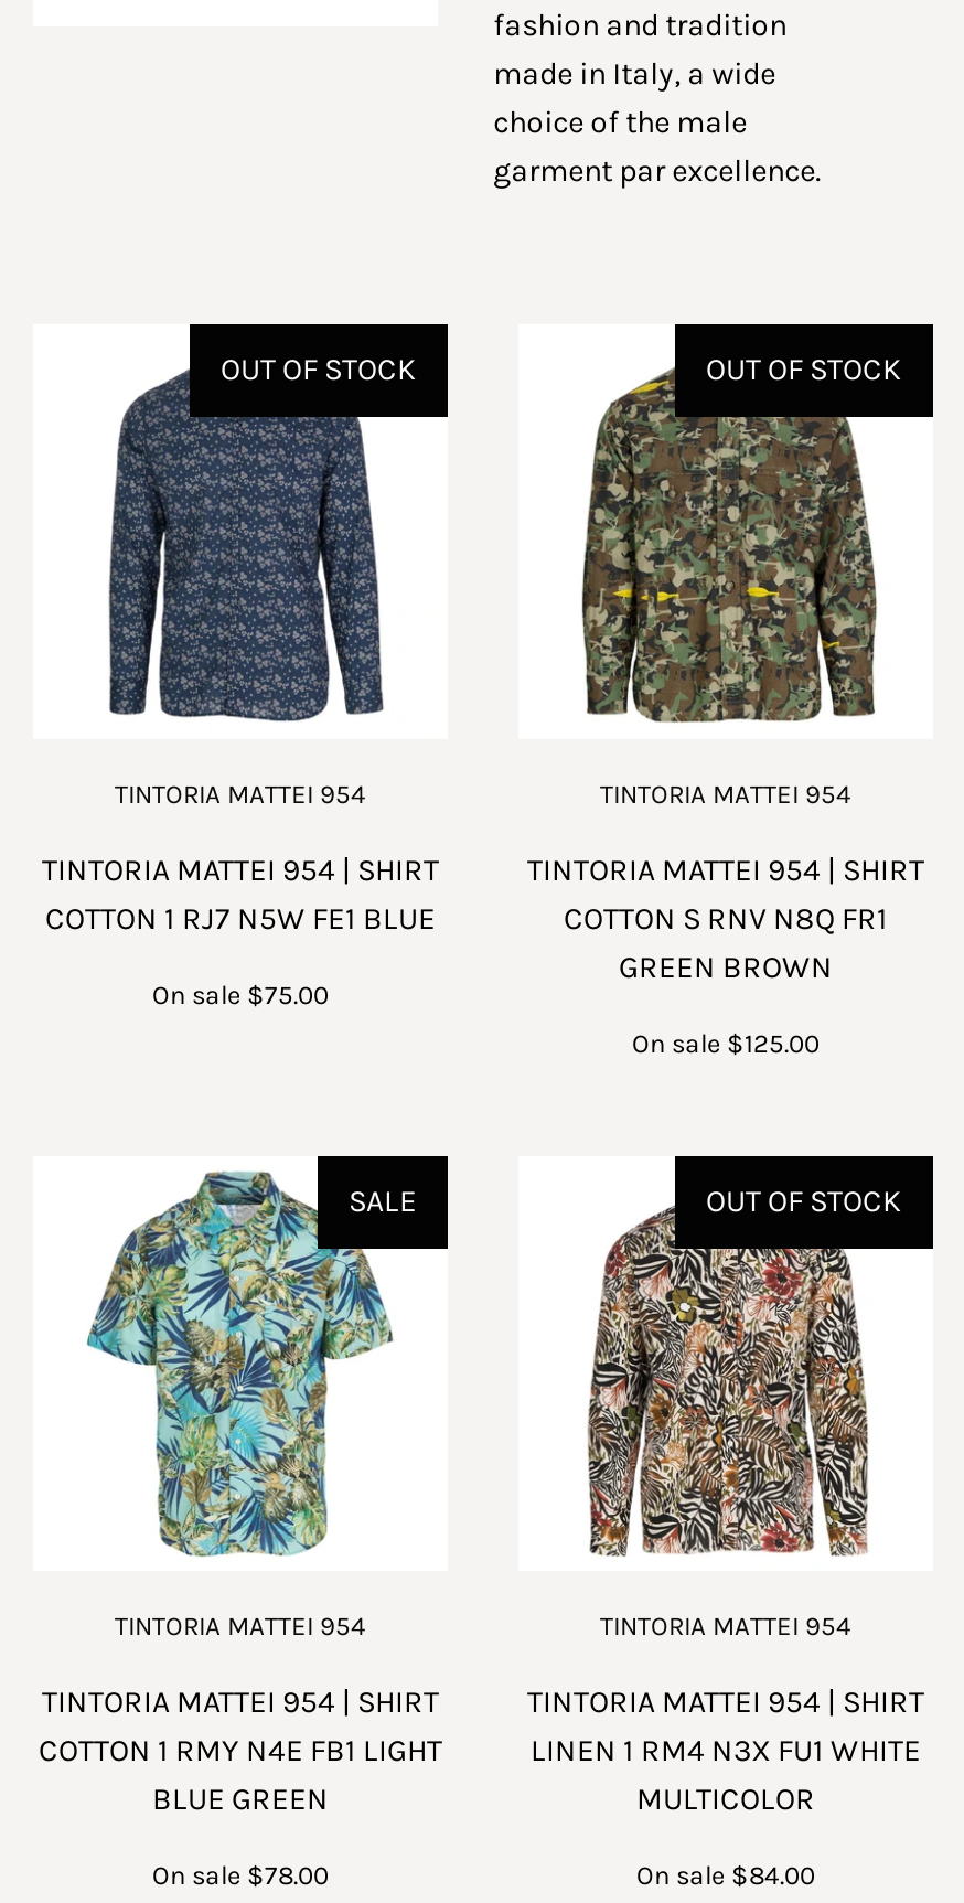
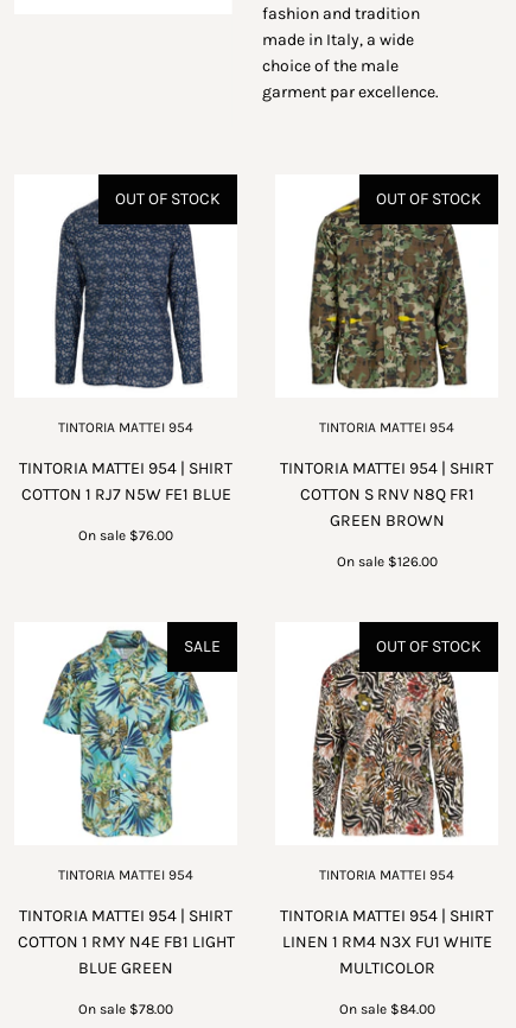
- On sale $75.00
+ On sale $76.00

- On sale $125.00
+ On sale $126.00
